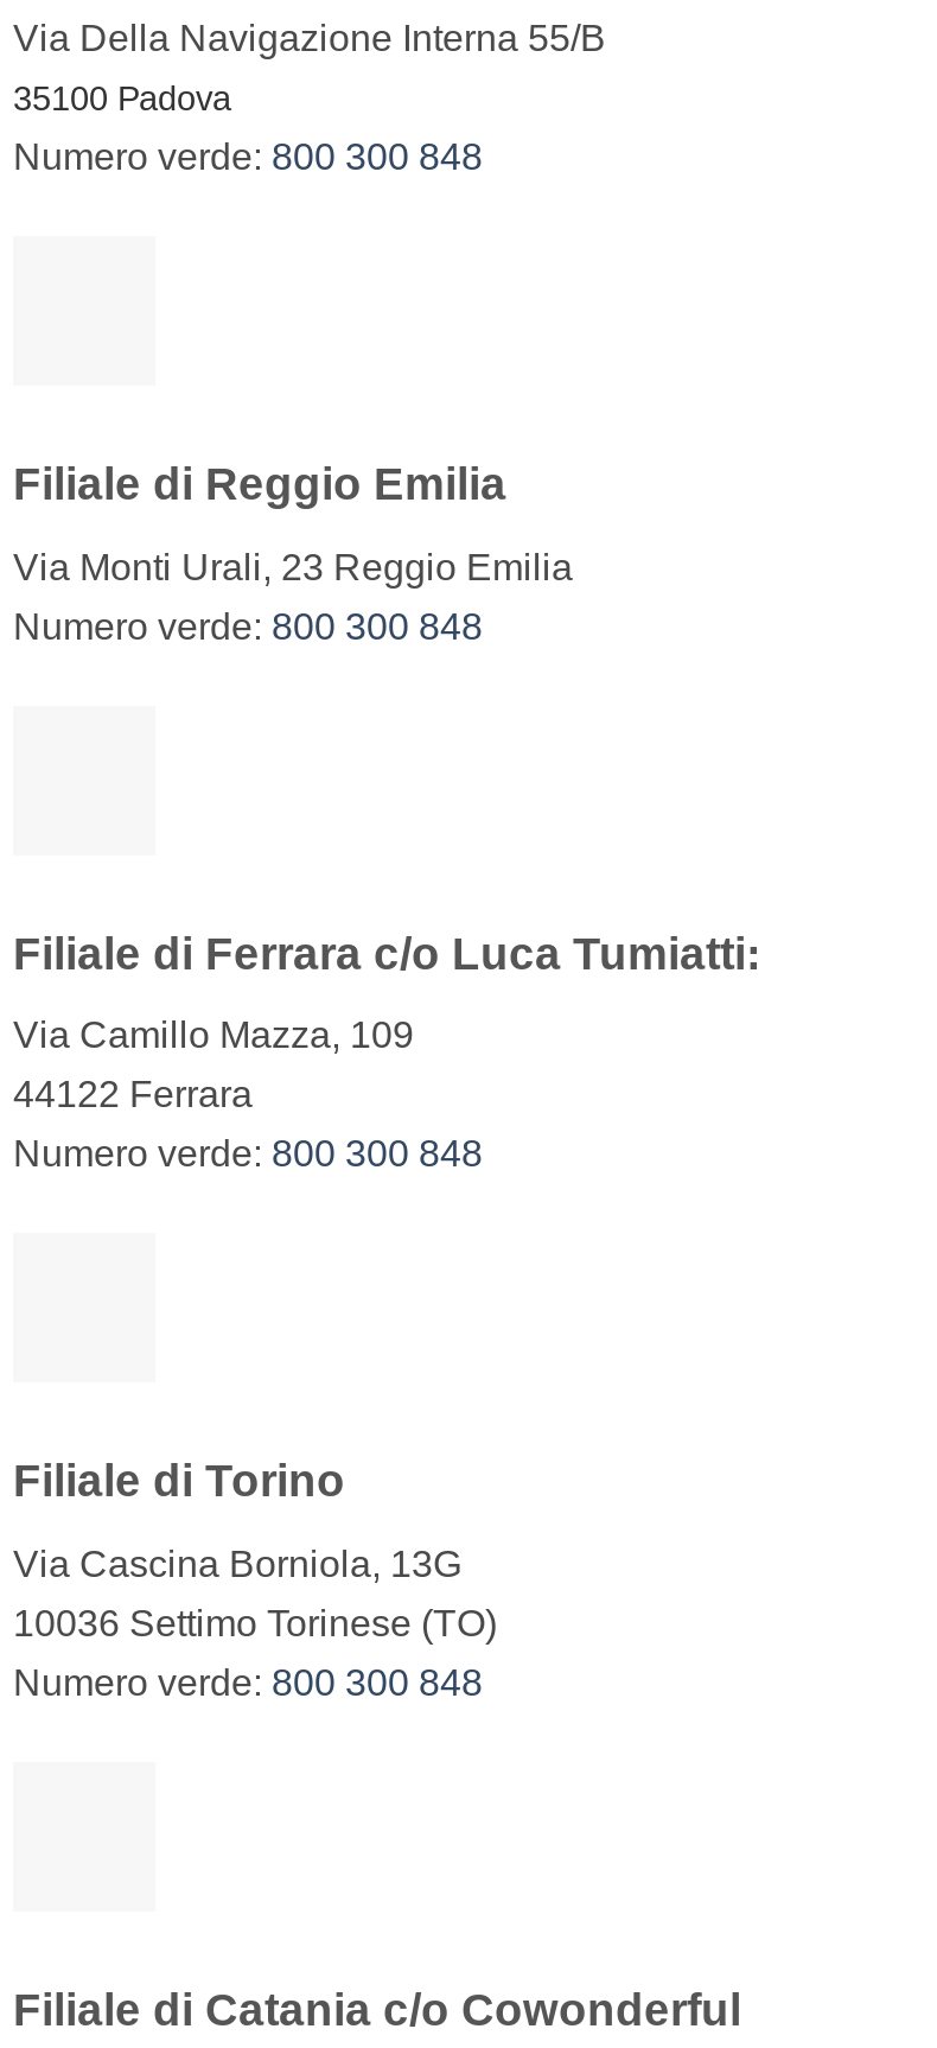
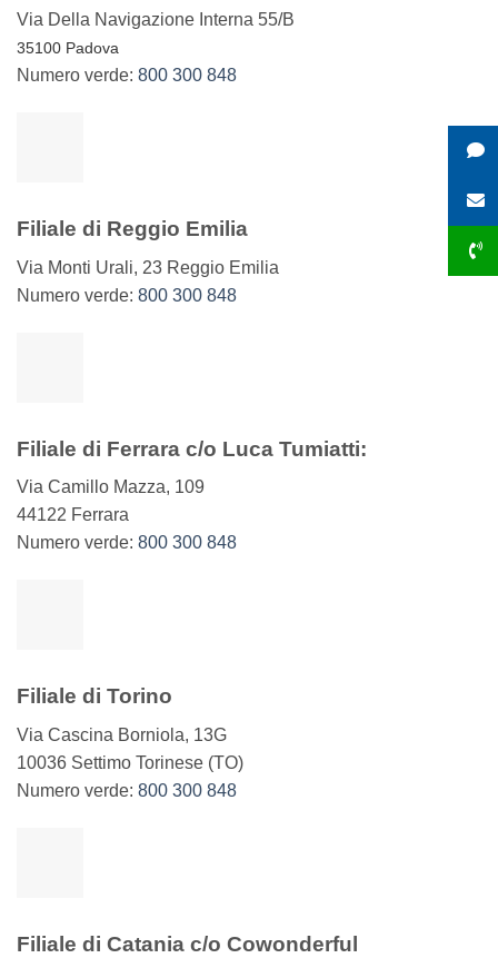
+ [image]
